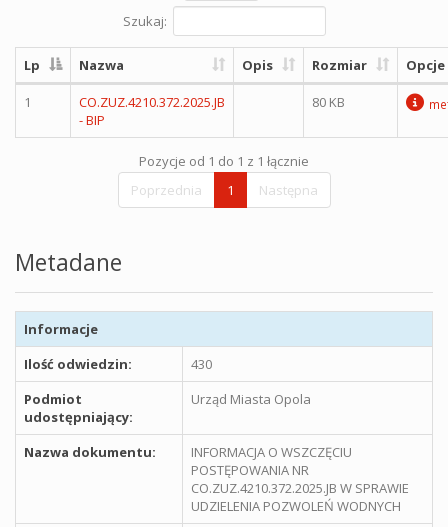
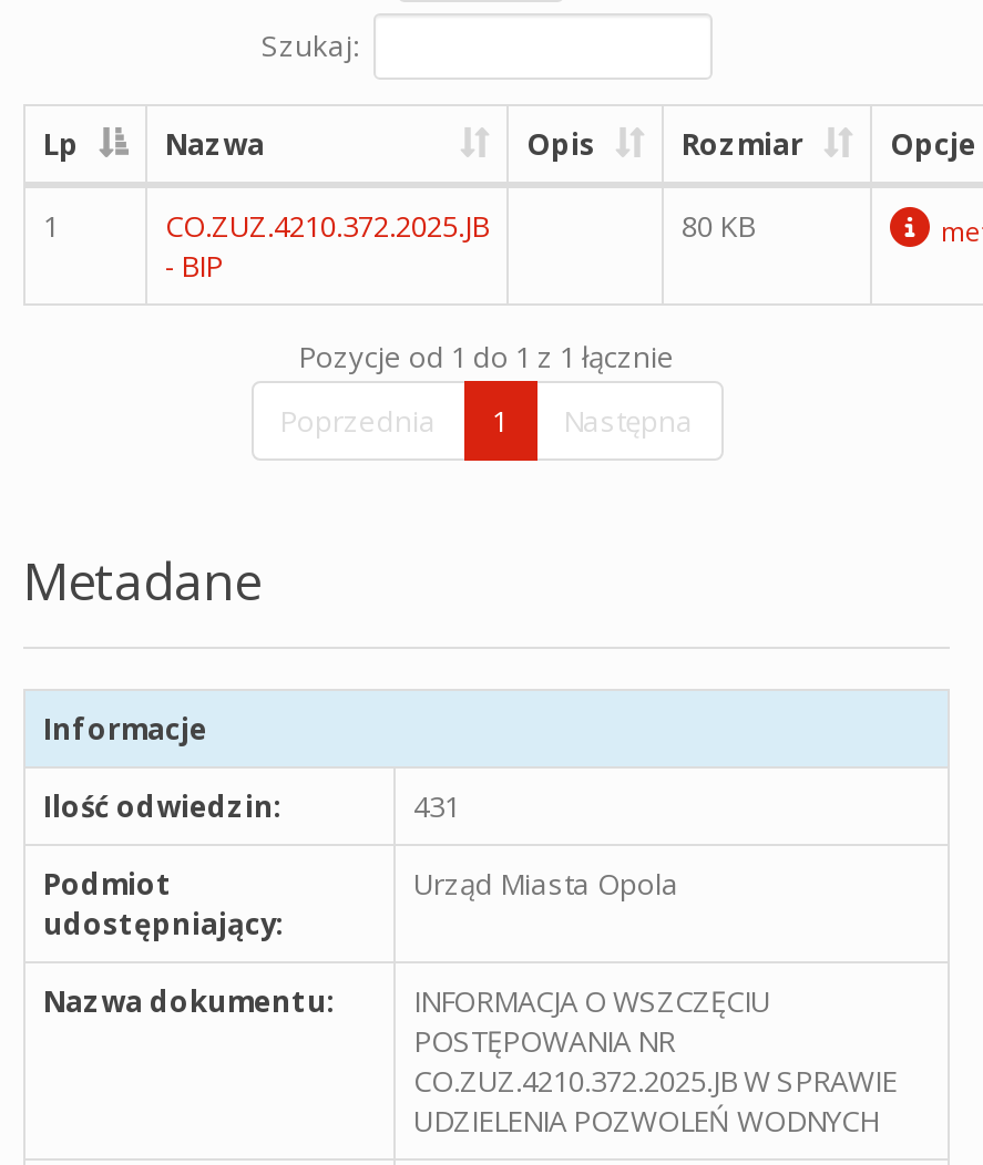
- 430
+ 431
